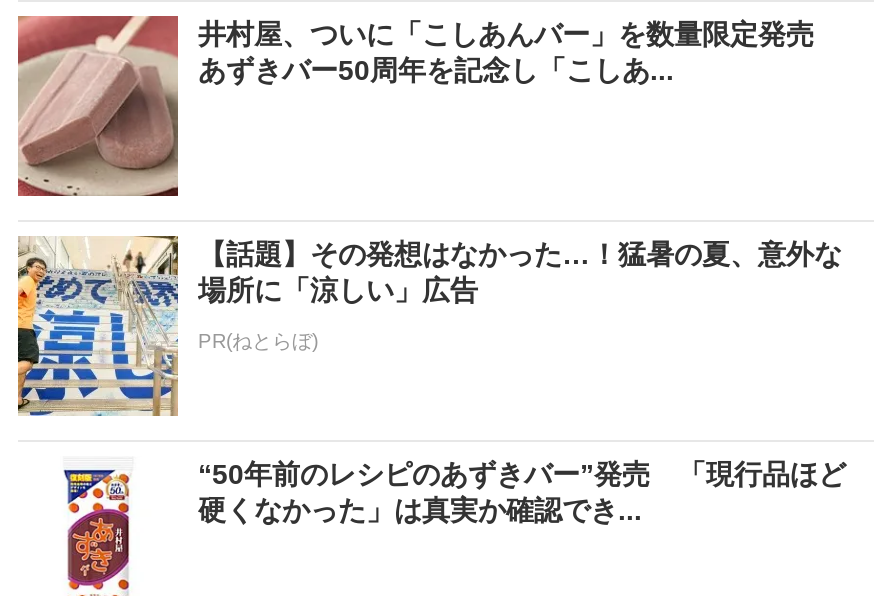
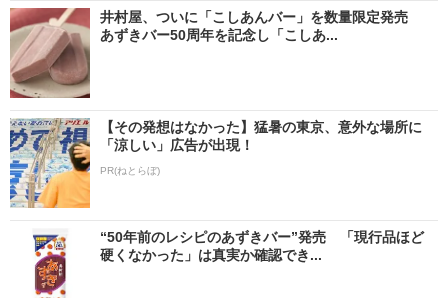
- [image]
- 【話題】その発想はなかった…！猛暑の夏、意外な
- 場所に「涼しい」広告
+ [image]
+ 【その発想はなかった】猛暑の東京、意外な場所に
+ 「涼しい」広告が出現！
